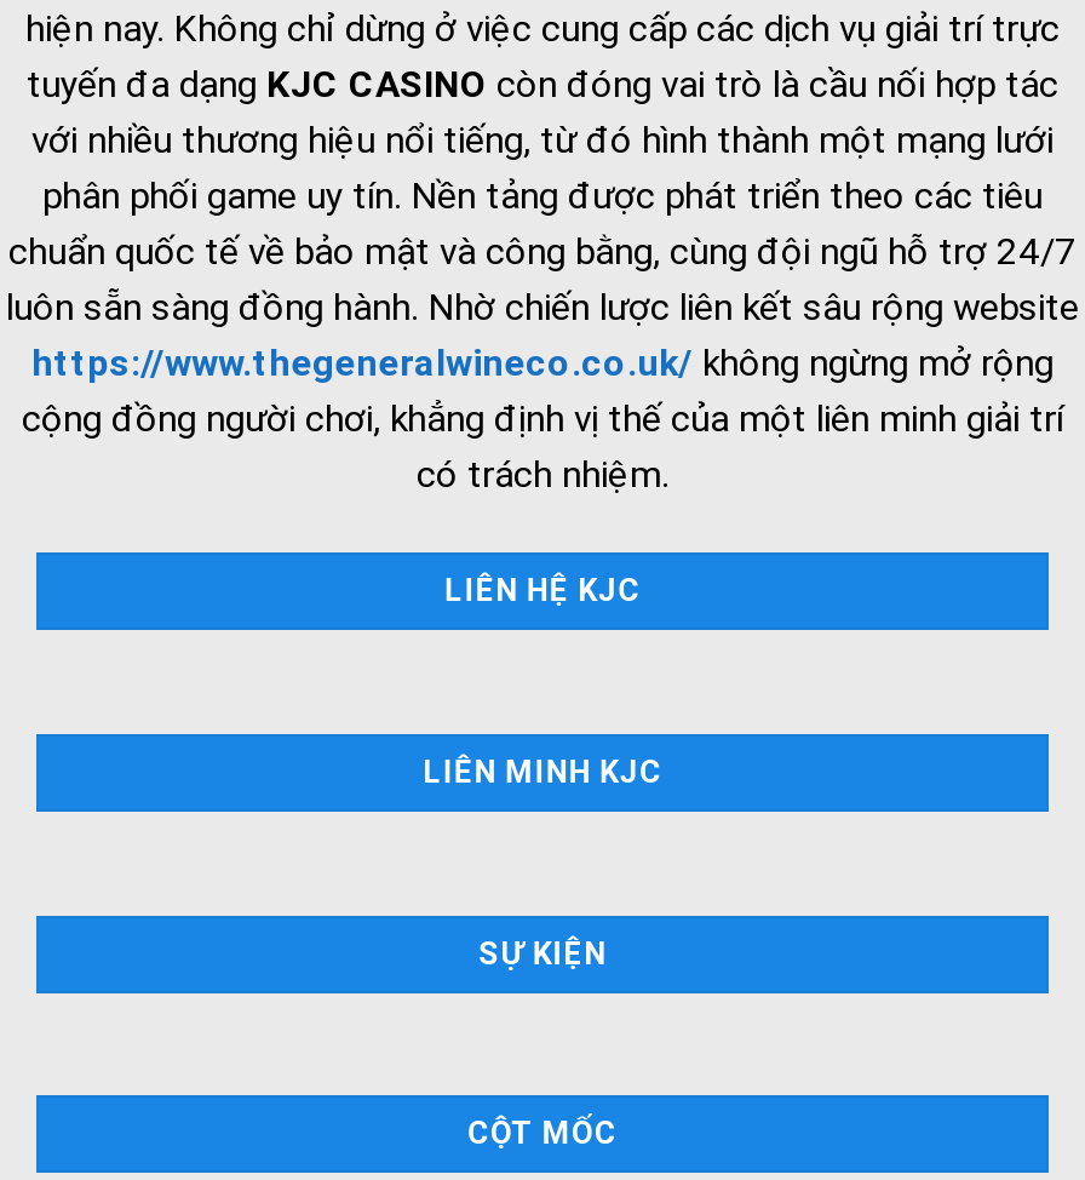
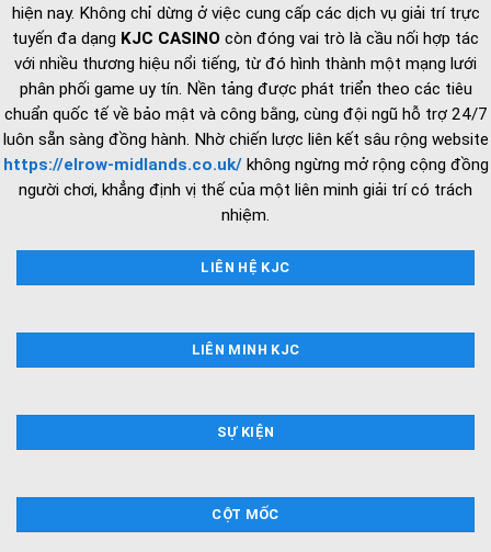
- https://www.thegeneralwineco.co.uk/ không ngừng mở rộng
- cộng đồng người chơi, khẳng định vị thế của một liên minh giải trí
- có trách nhiệm.
+ https://elrow-midlands.co.uk/ không ngừng mở rộng cộng đồng
+ người chơi, khẳng định vị thế của một liên minh giải trí có trách
+ nhiệm.
